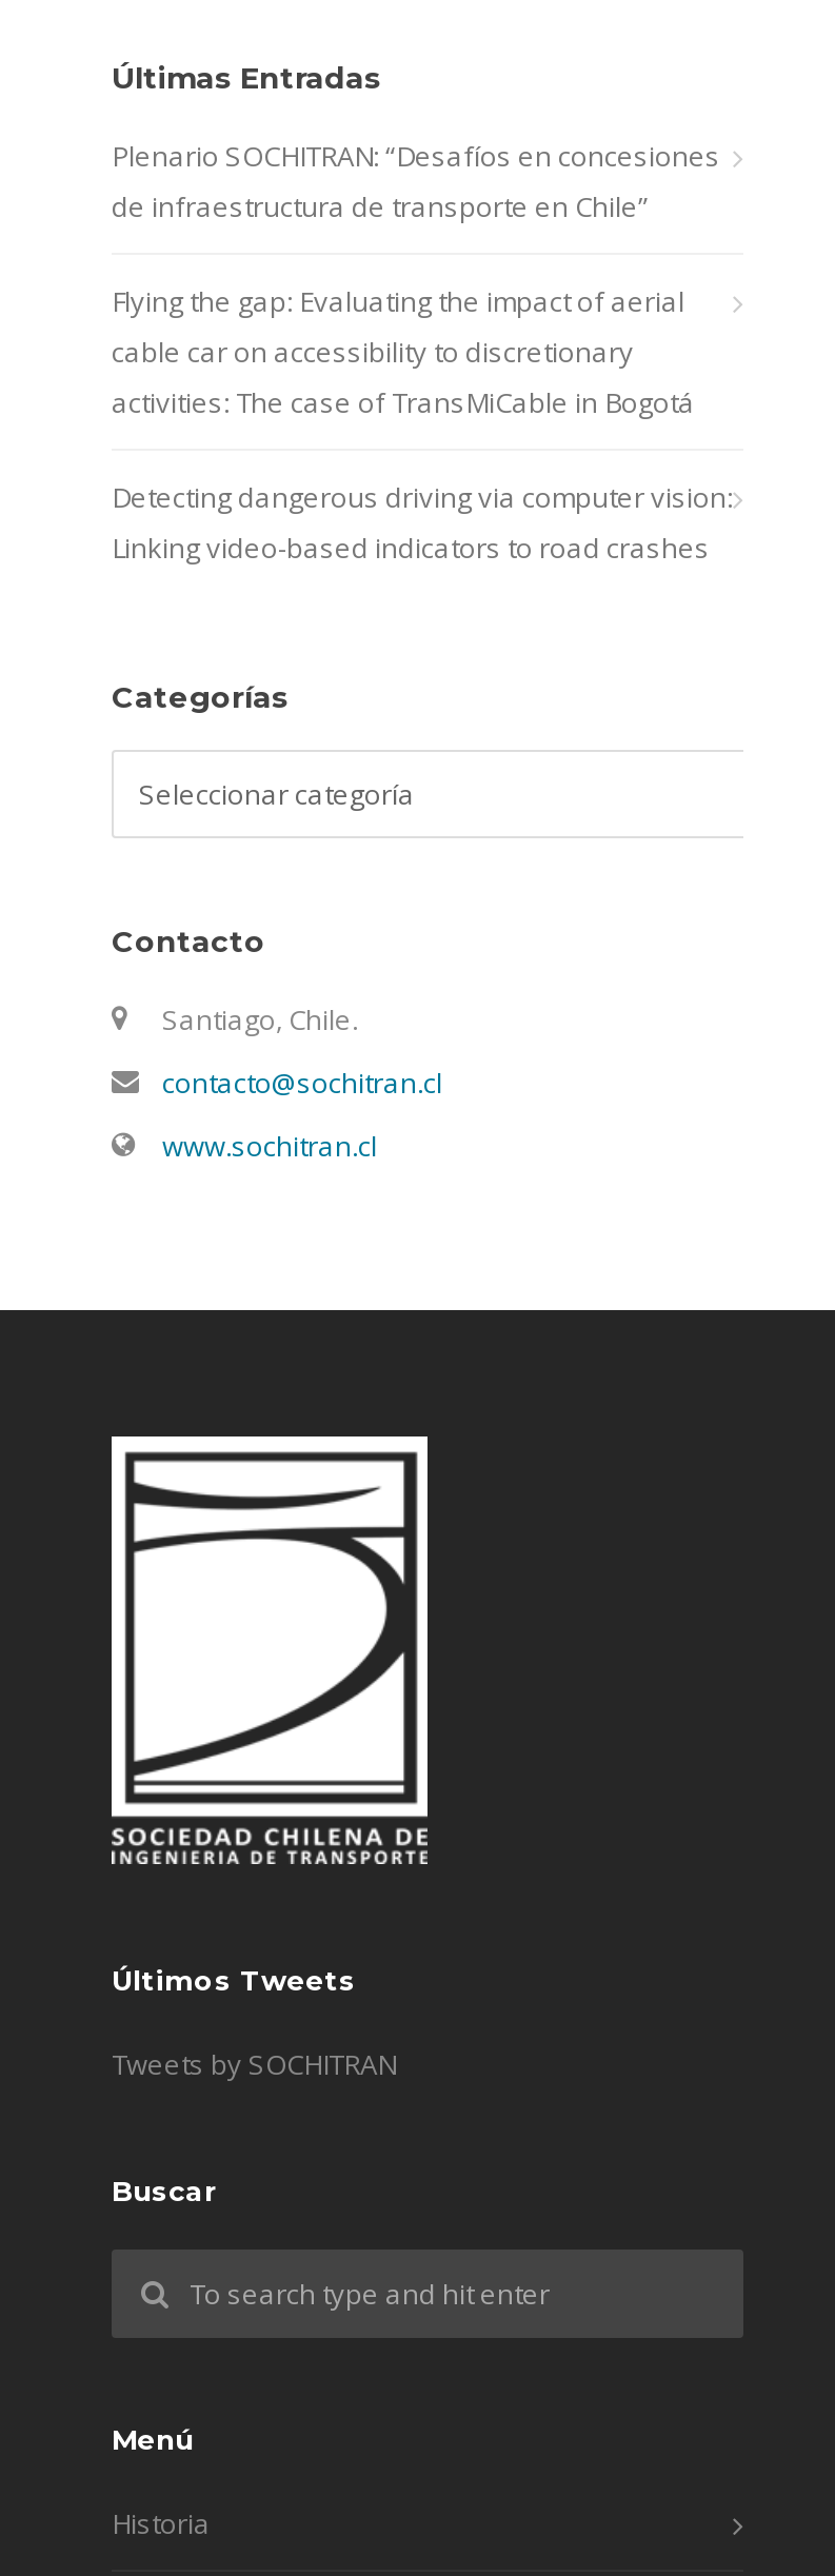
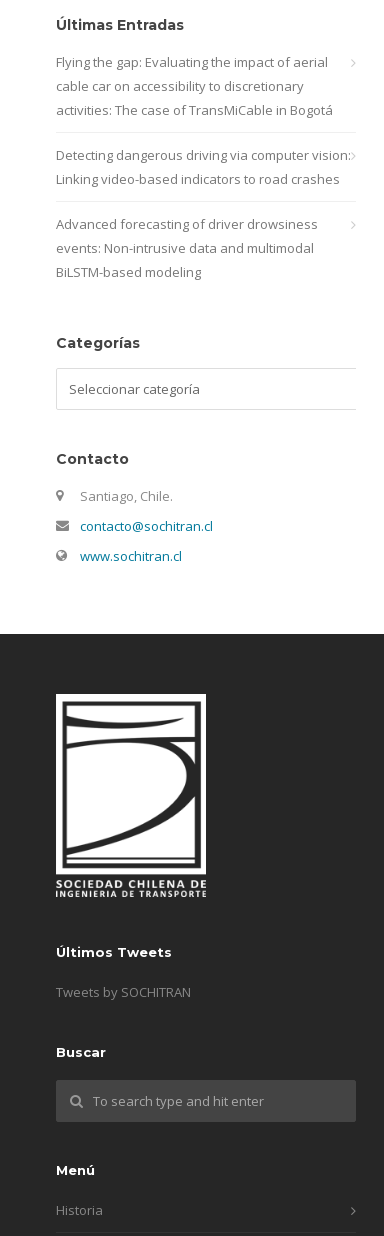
- Plenario SOCHITRAN: “Desafíos en concesiones
- de infraestructura de transporte en Chile”

moved up: Flying the gap: Evaluating the impact of aerial | cable car on accessibility to discretionary | activities: The case of TransMiCable in Bogotá | Detecting dangerous driving via computer vision: | Linking video-based indicators to road crashes

+ Advanced forecasting of driver drowsiness
+ events: Non-intrusive data and multimodal
+ BiLSTM-based modeling
